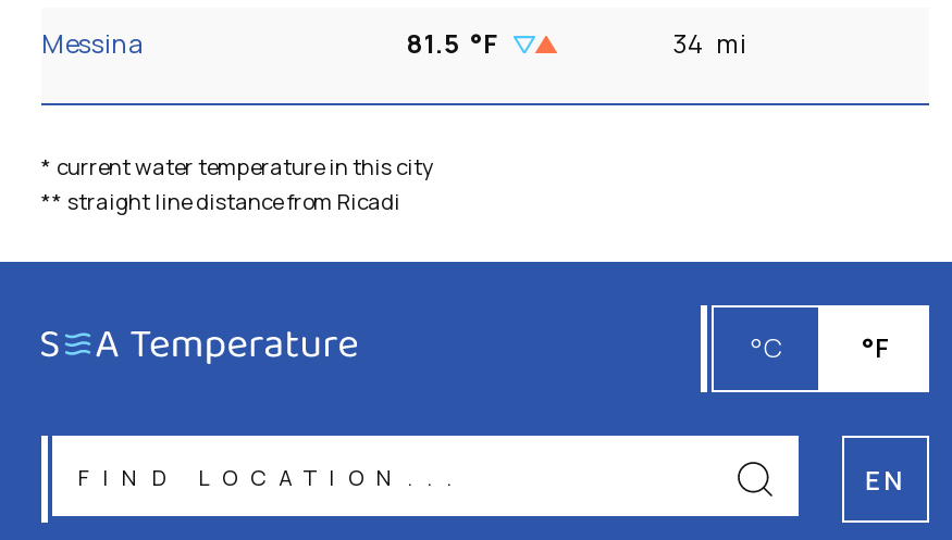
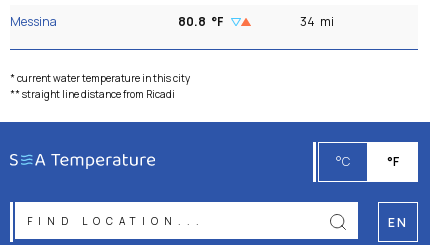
- 81.5 °F
+ 80.8 °F
